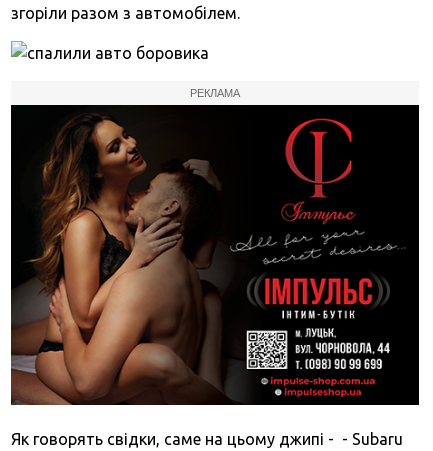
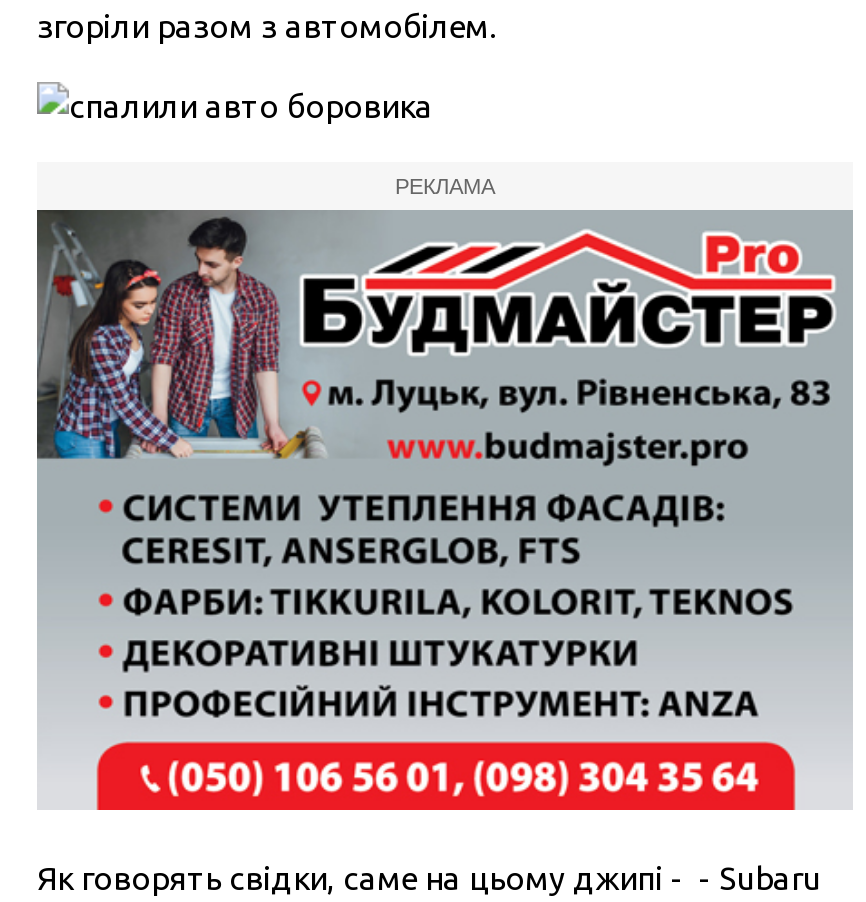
- [image]
+ [image]
